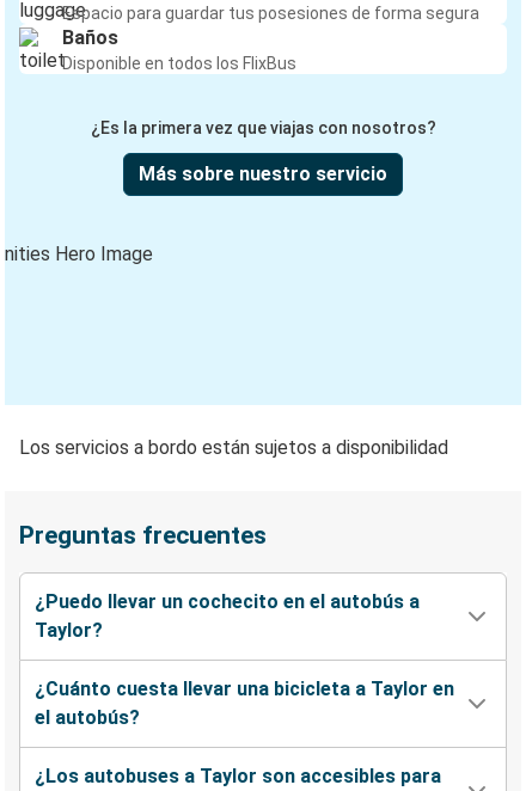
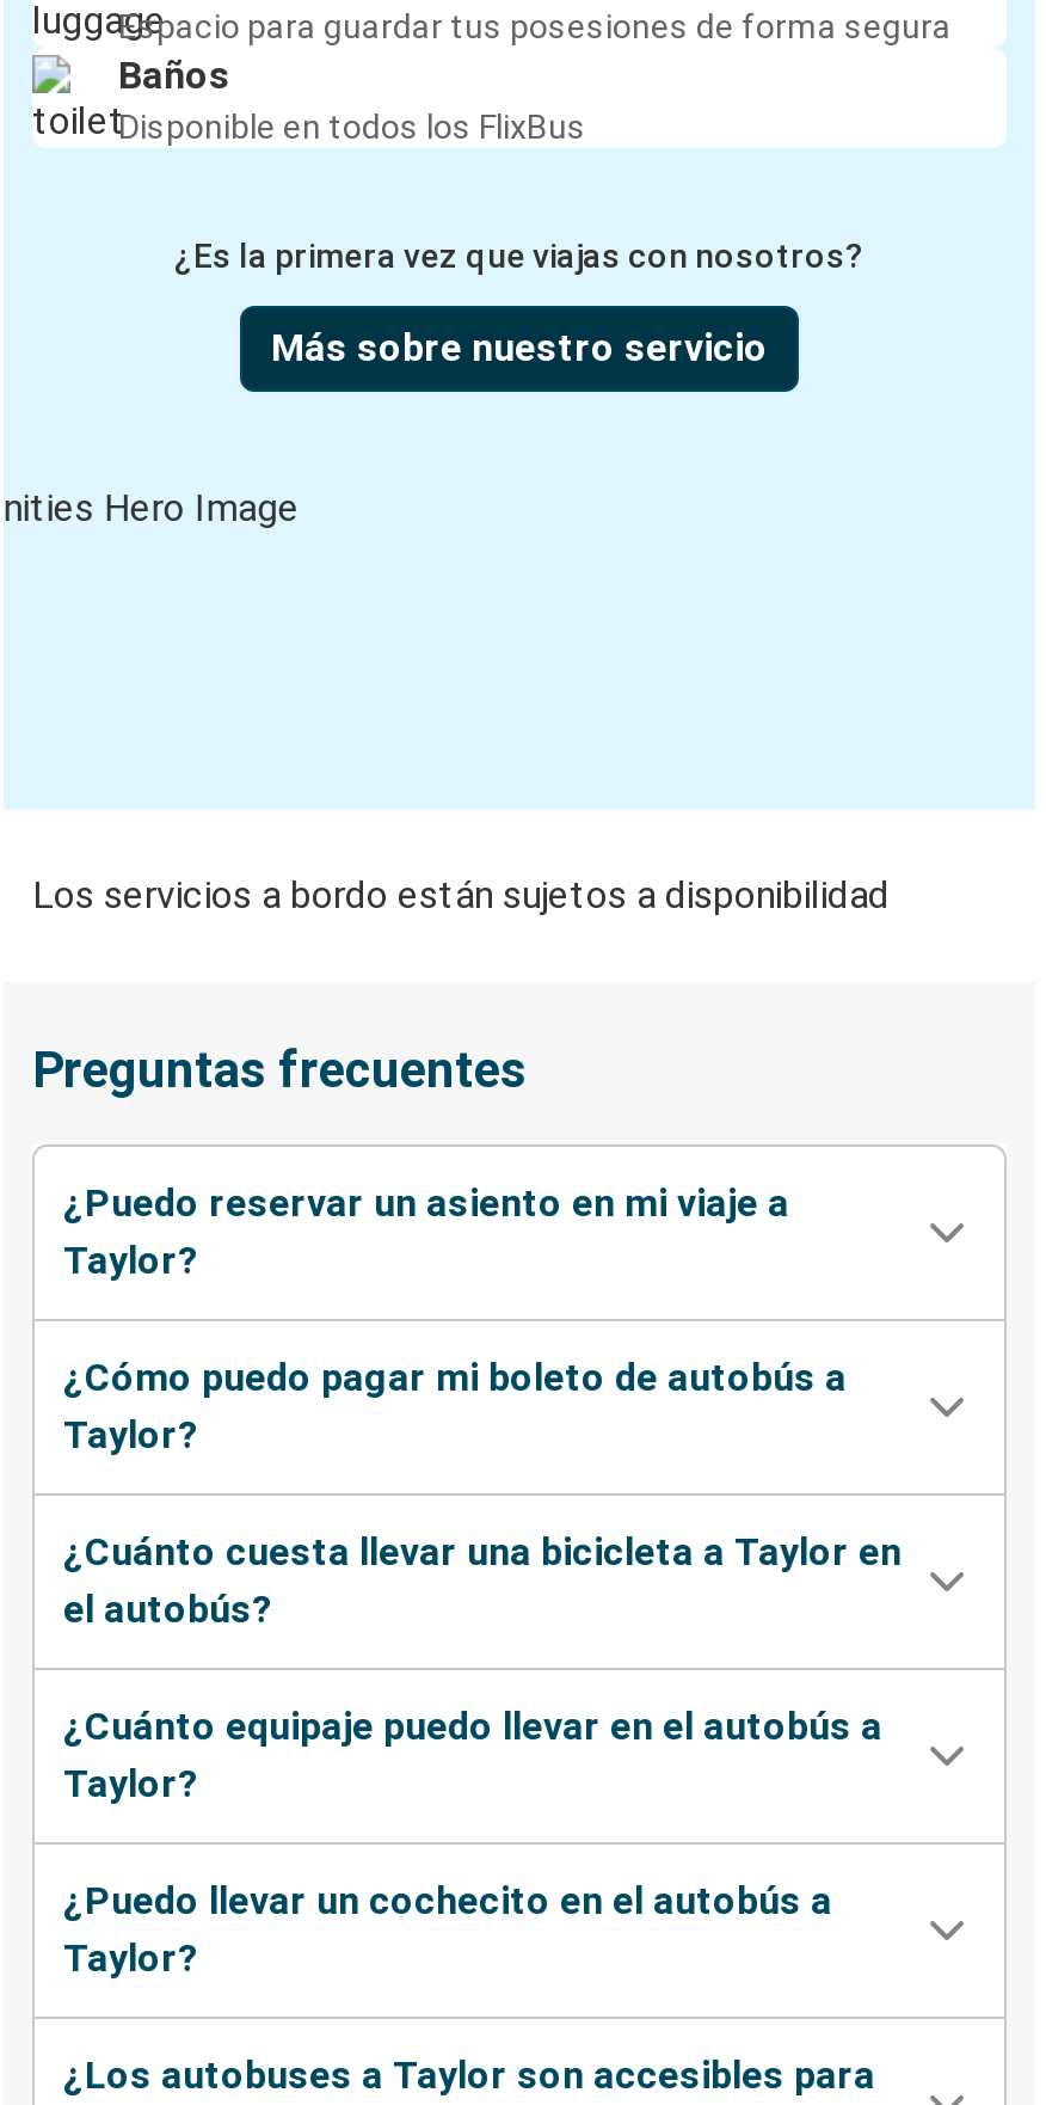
+ ¿Puedo reservar un asiento en mi viaje a
+ Taylor?
+ ¿Cómo puedo pagar mi boleto de autobús a

moved down: ¿Puedo llevar un cochecito en el autobús a

+ ¿Cuánto equipaje puedo llevar en el autobús a
+ Taylor?
+ Taylor?
